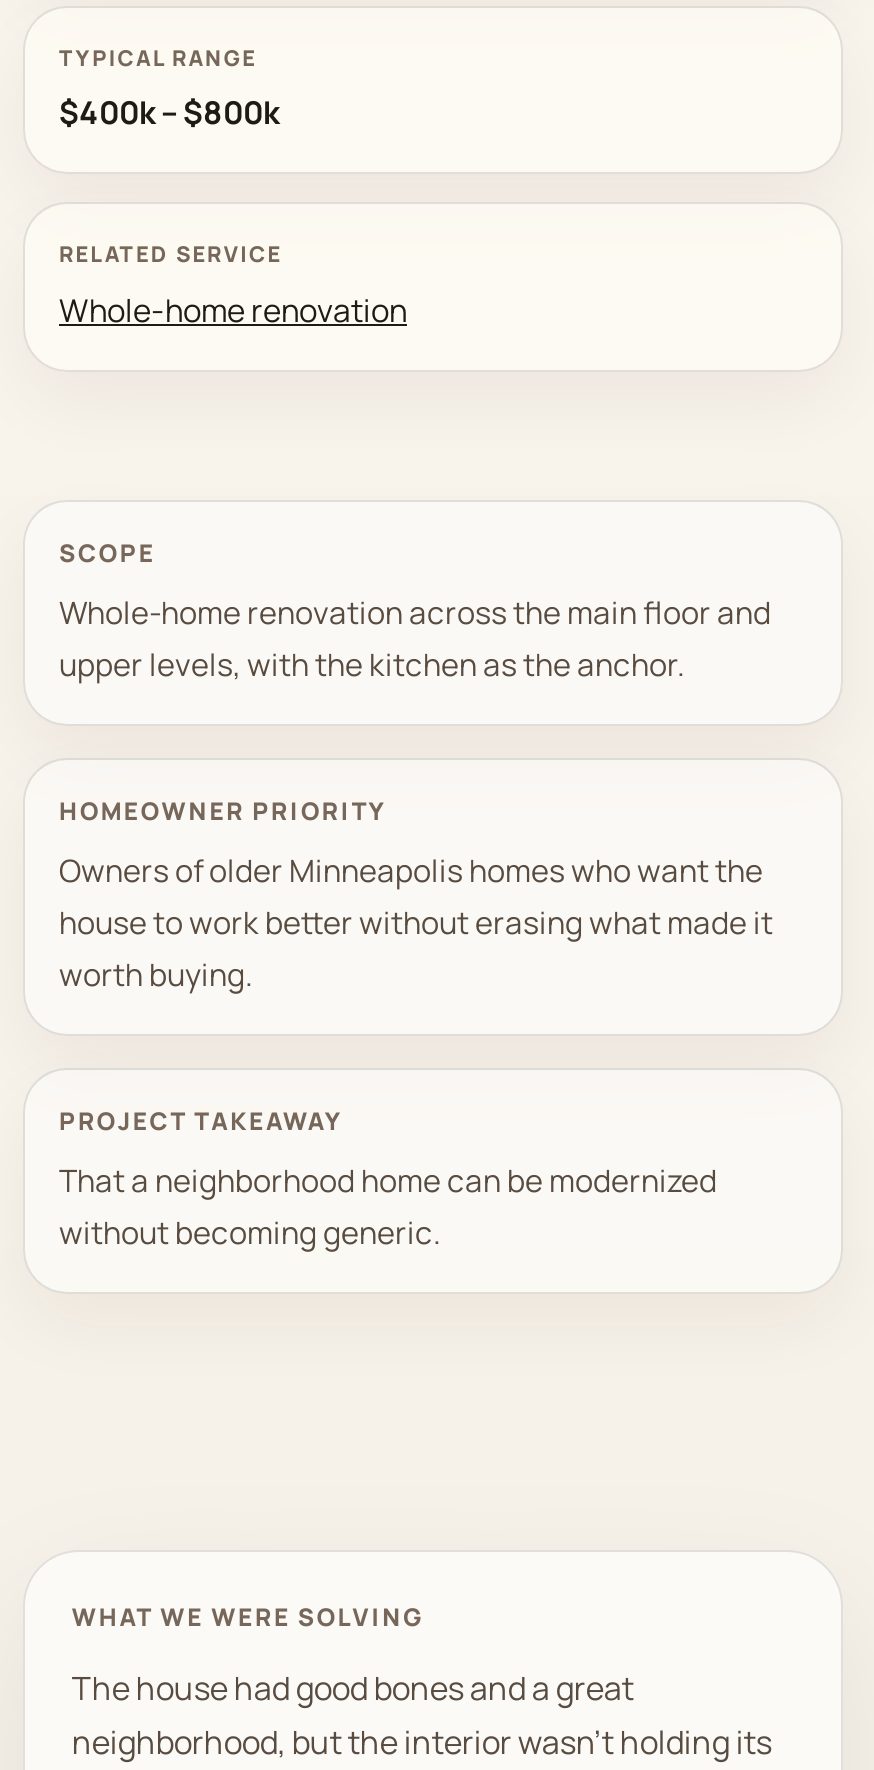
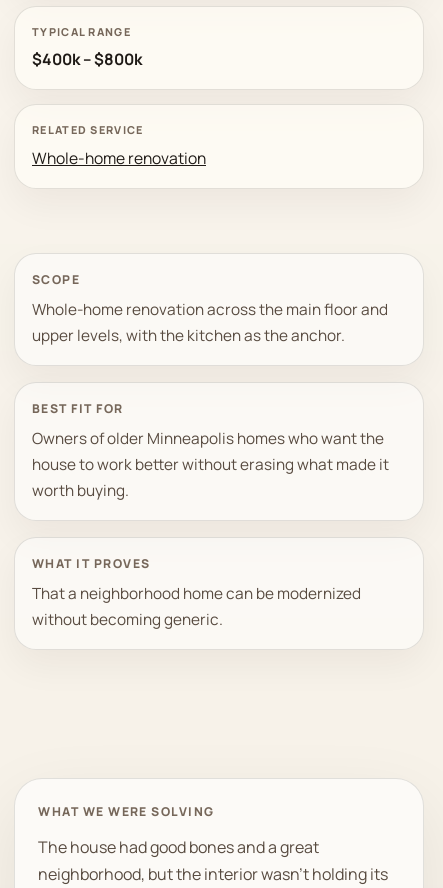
- HOMEOWNER PRIORITY
+ BEST FIT FOR

- PROJECT TAKEAWAY
+ WHAT IT PROVES
